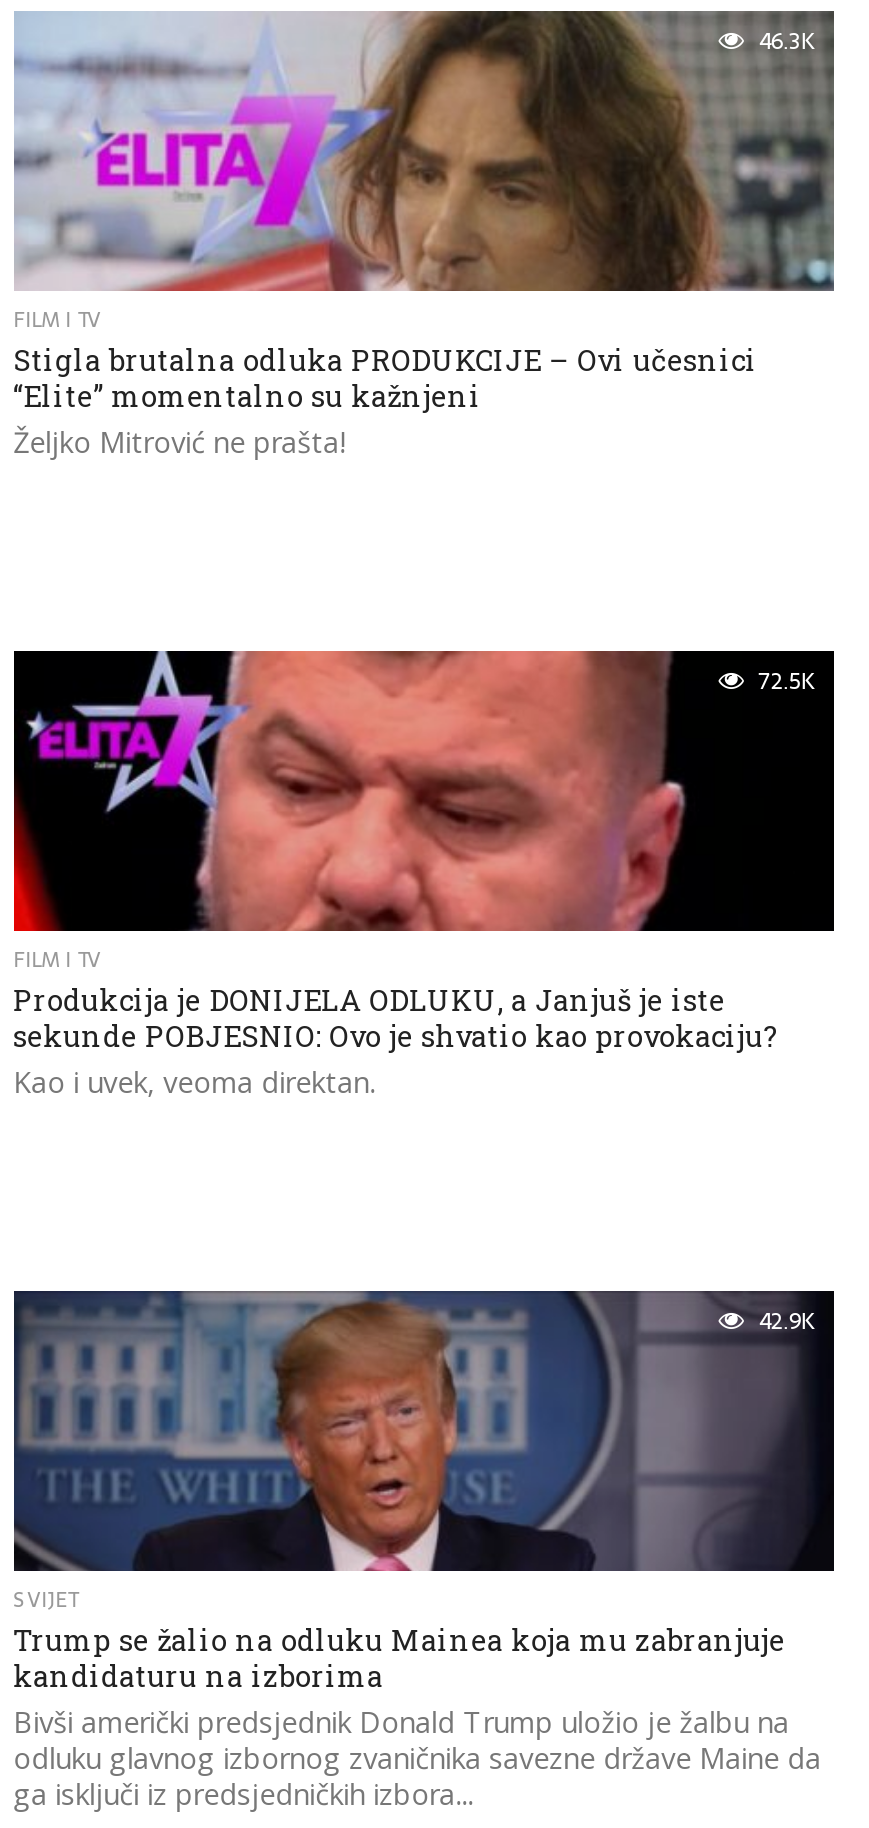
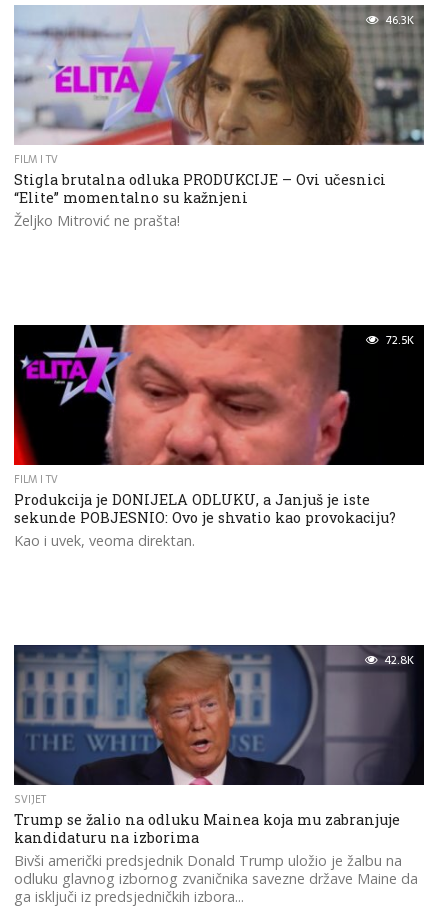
- 42.9K
+ 42.8K
